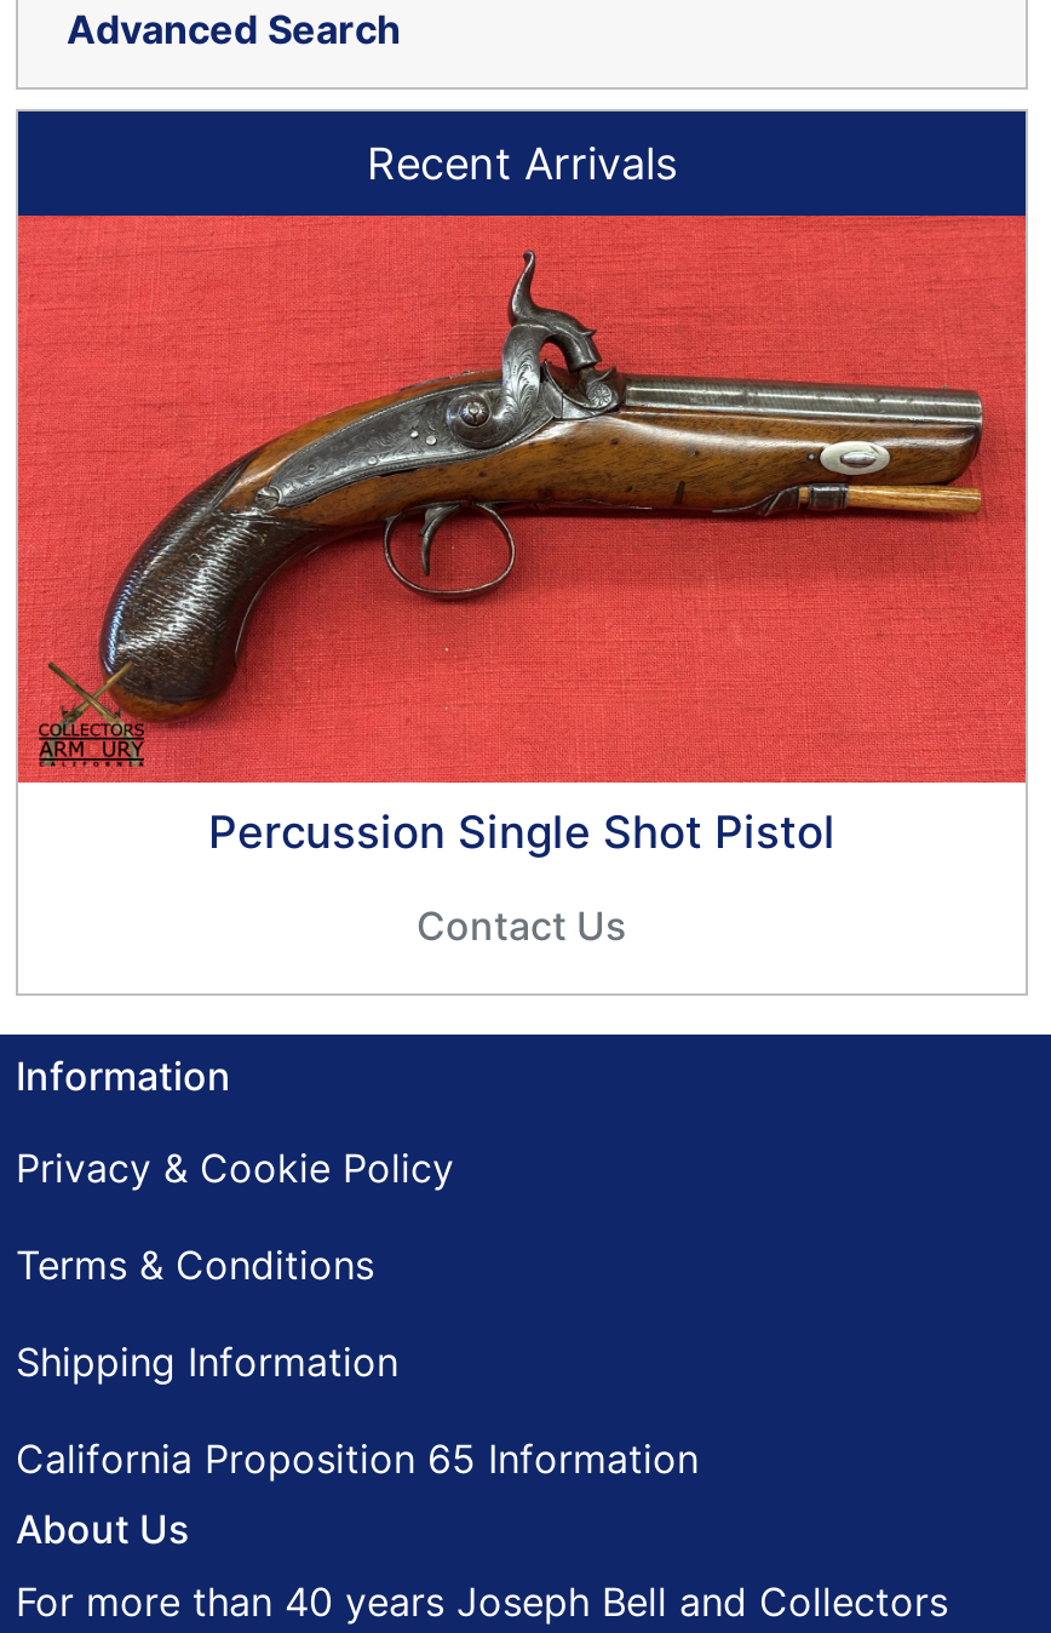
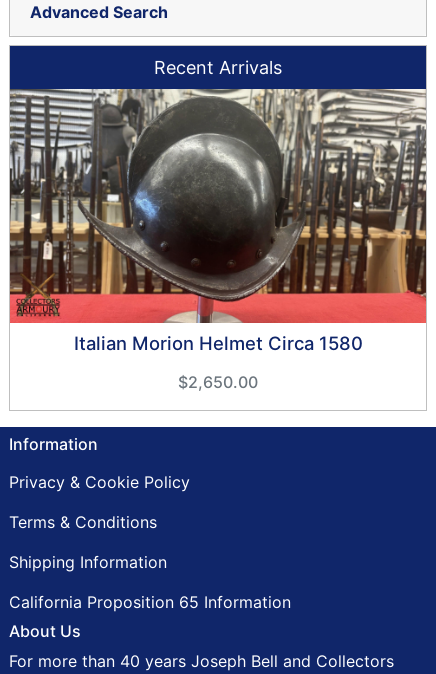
- [image]
- Percussion Single Shot Pistol
+ [image]
+ Italian Morion Helmet Circa 1580

- Contact Us
+ $2,650.00
